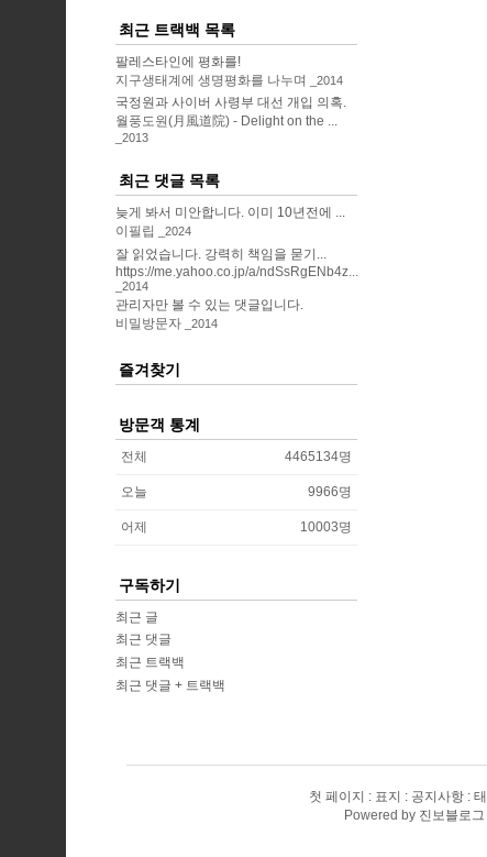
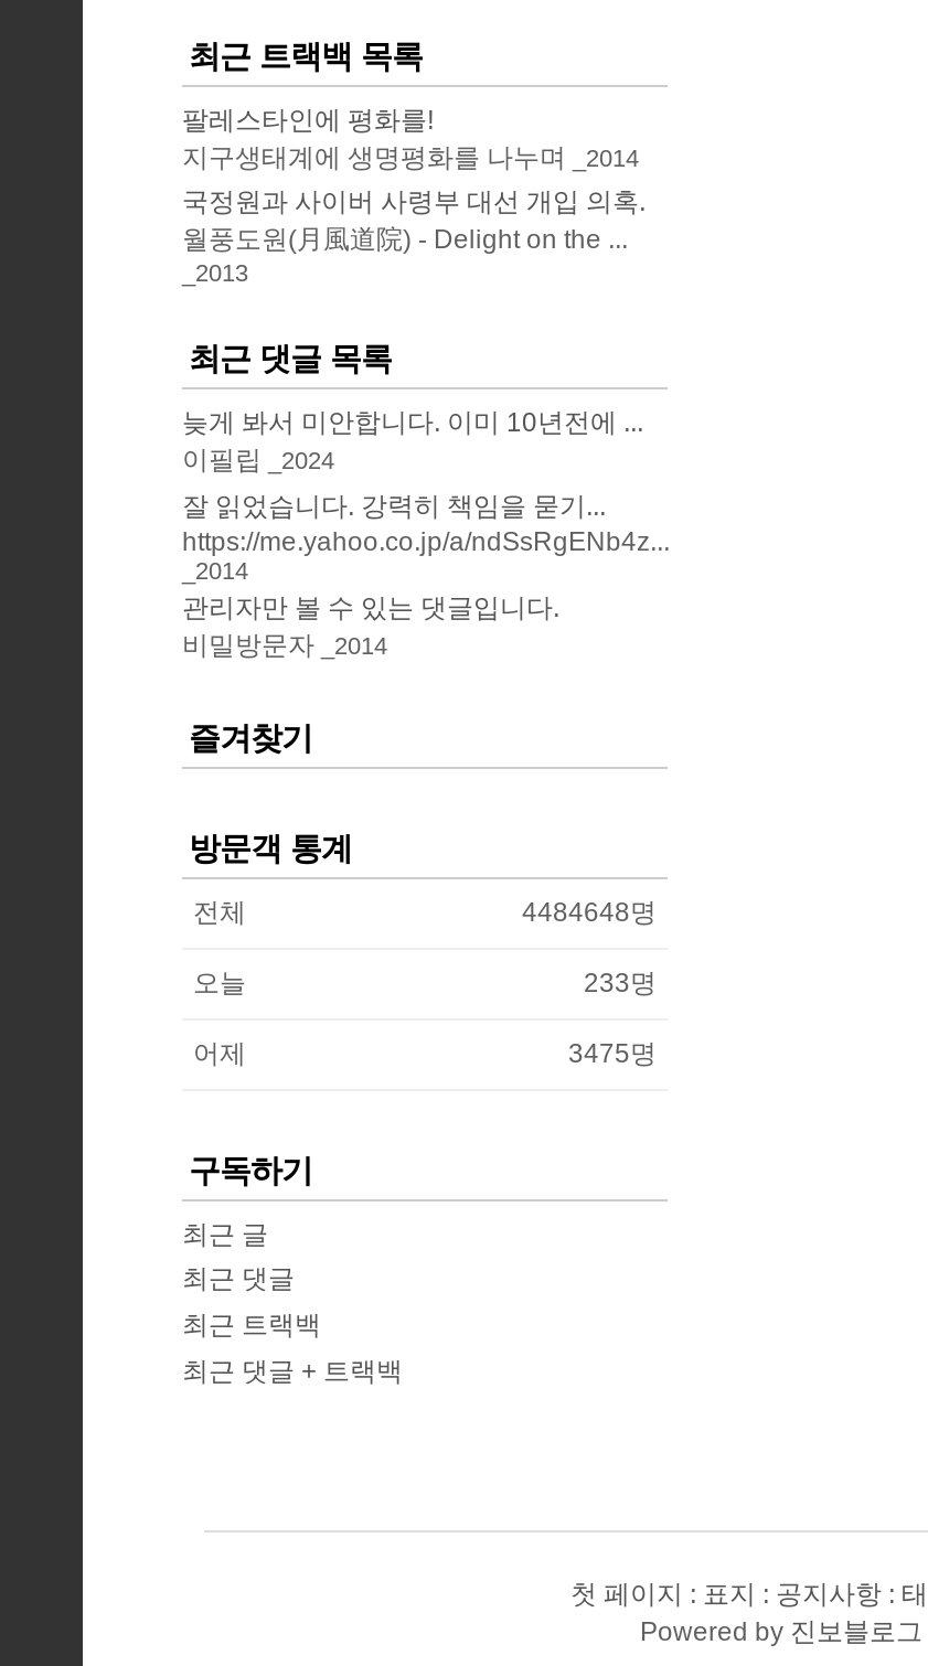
- 4465134명
+ 4484648명

- 9966명
+ 233명

- 10003명
+ 3475명
